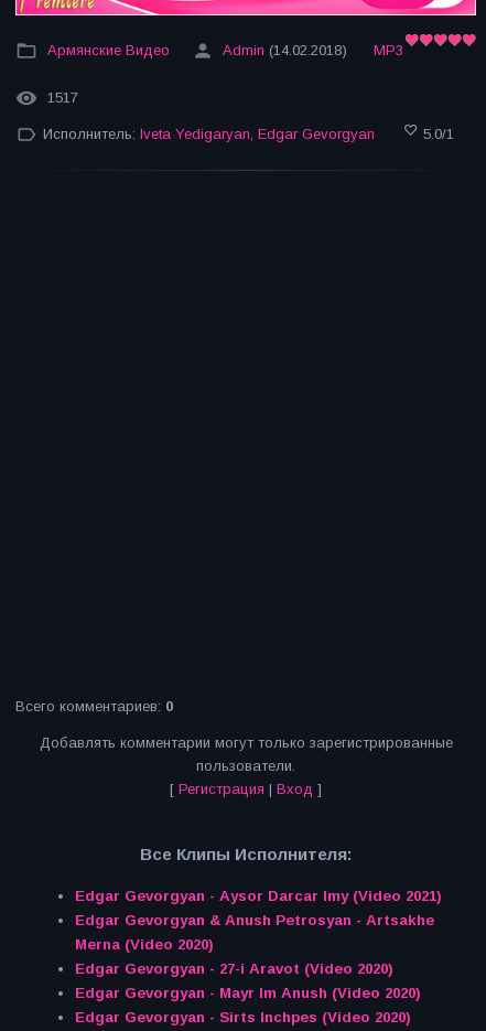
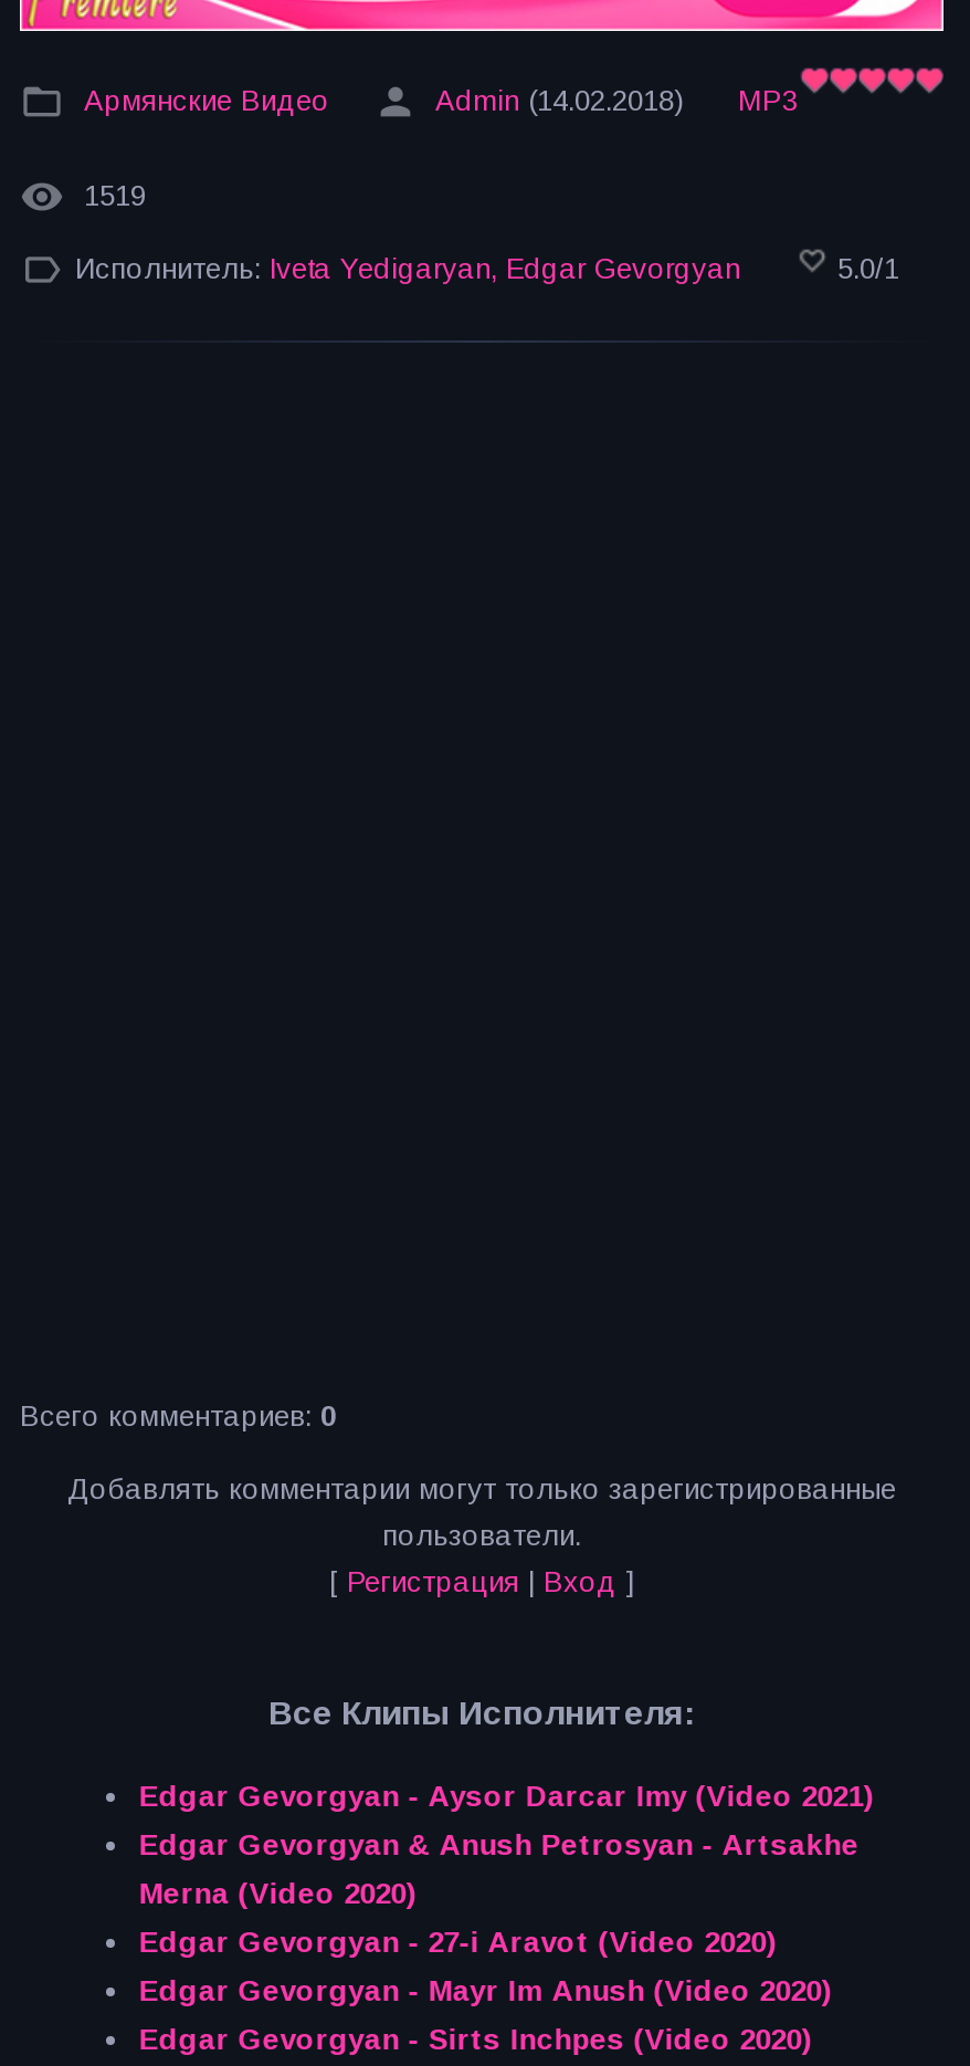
- 1517
+ 1519
